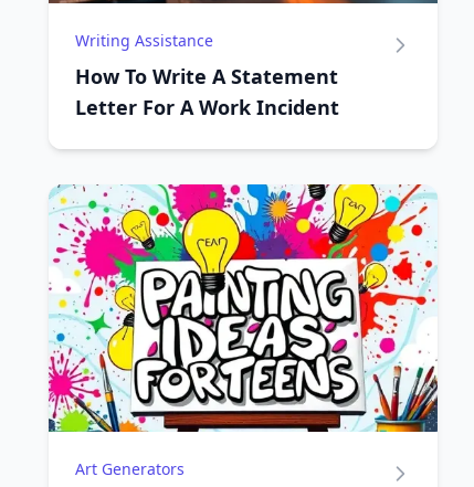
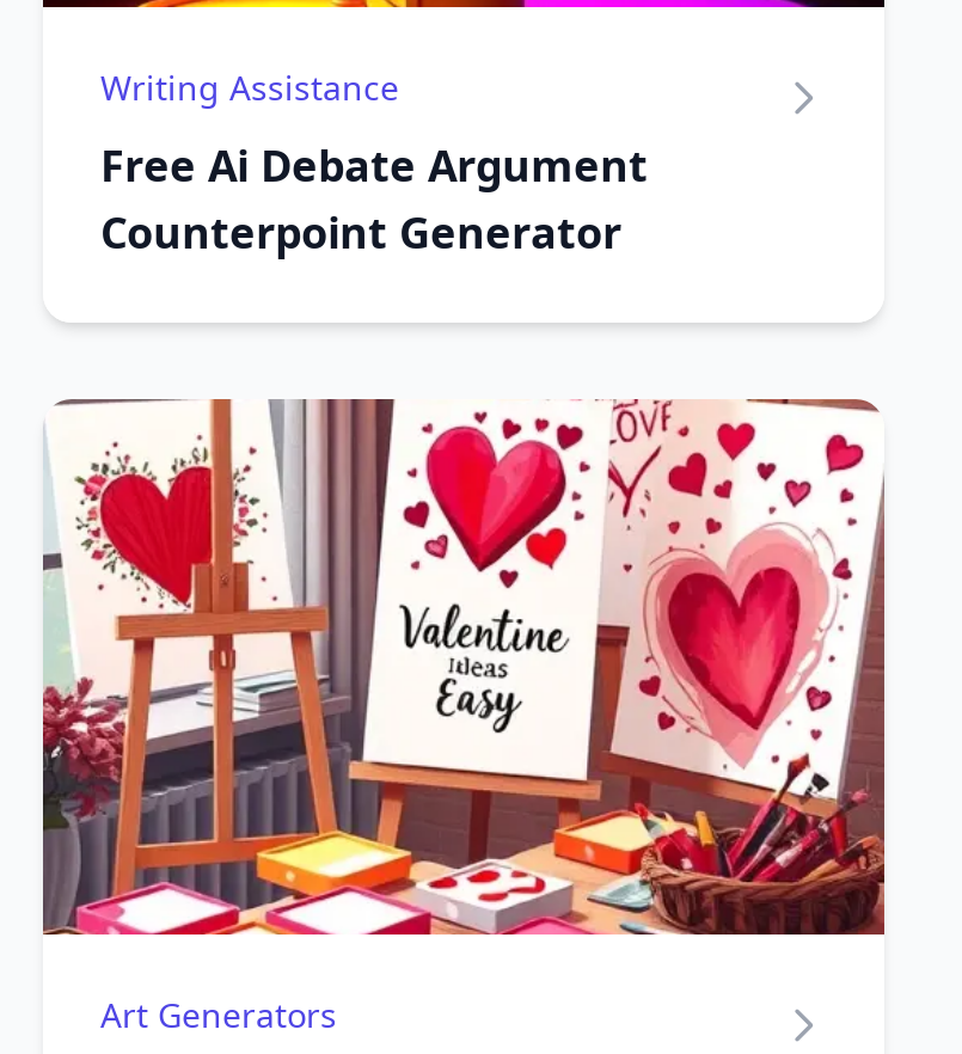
- How To Write A Statement
- Letter For A Work Incident
+ Free Ai Debate Argument
+ Counterpoint Generator

- [image]
+ [image]
